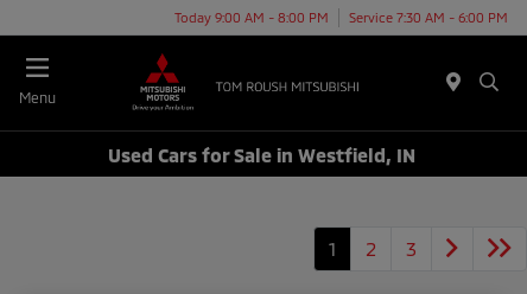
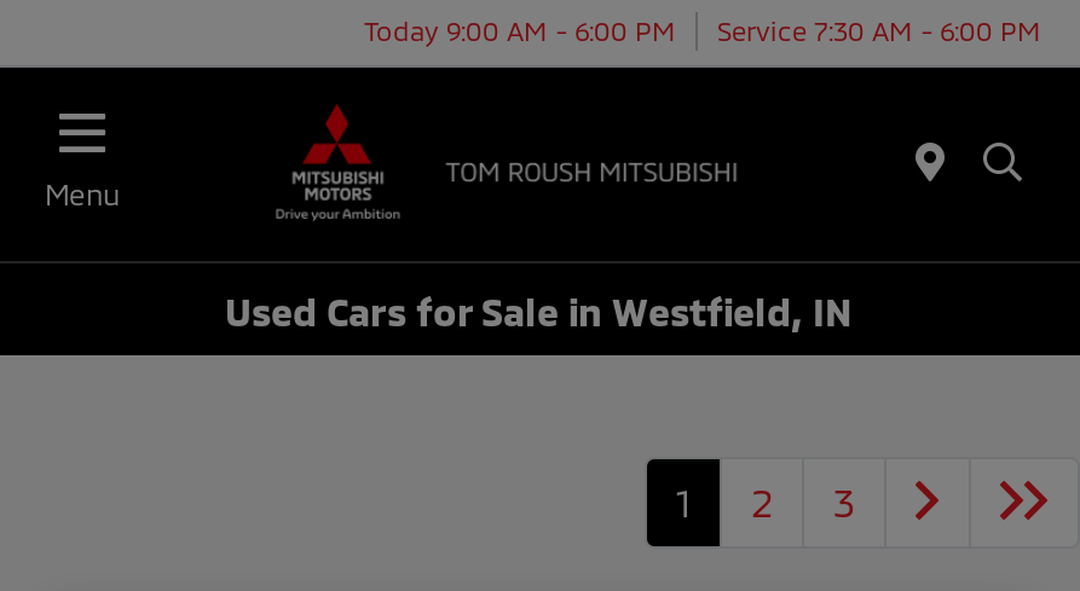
- Today 9:00 AM - 8:00 PM Service 7:30 AM - 6:00 PM
+ Today 9:00 AM - 6:00 PM Service 7:30 AM - 6:00 PM
